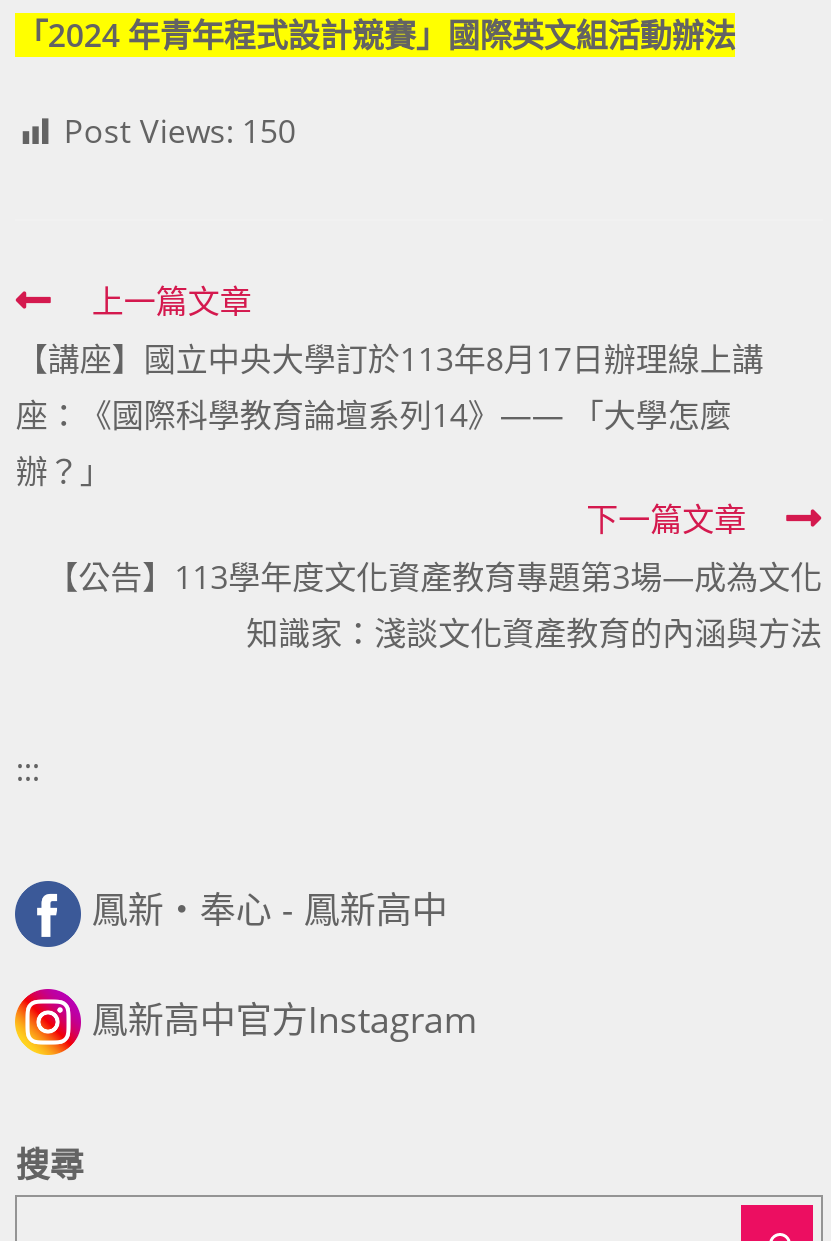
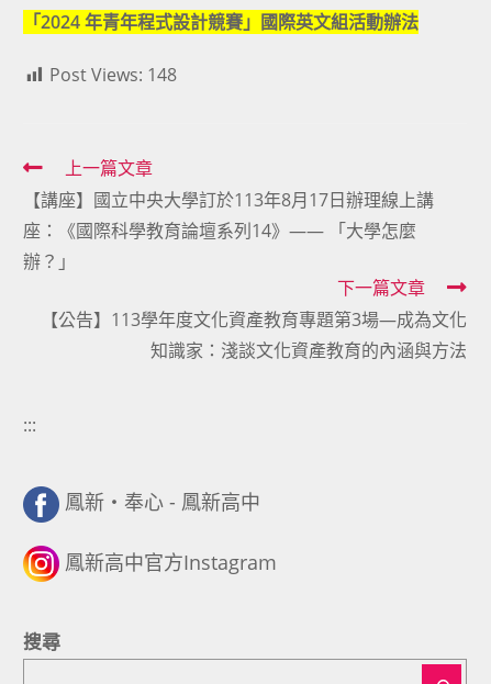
- Post Views: 150
+ Post Views: 148
